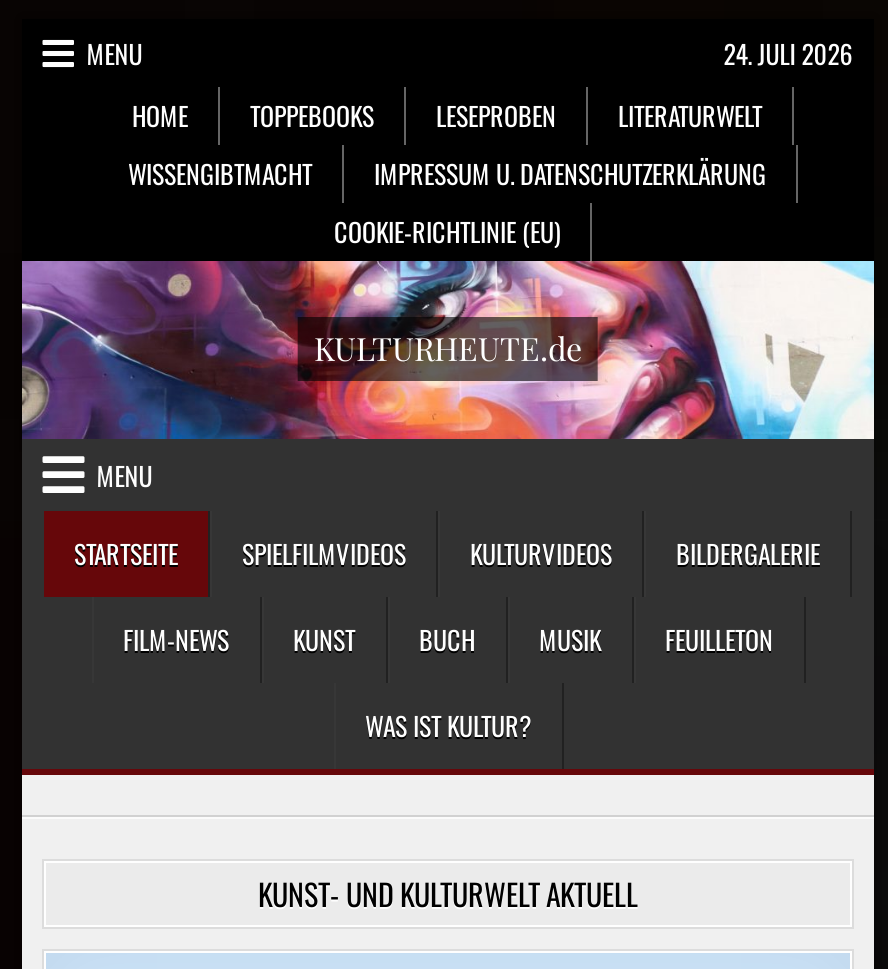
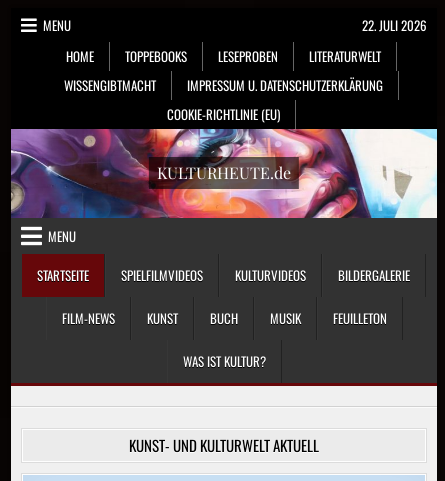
- 24. JULI 2026
+ 22. JULI 2026
